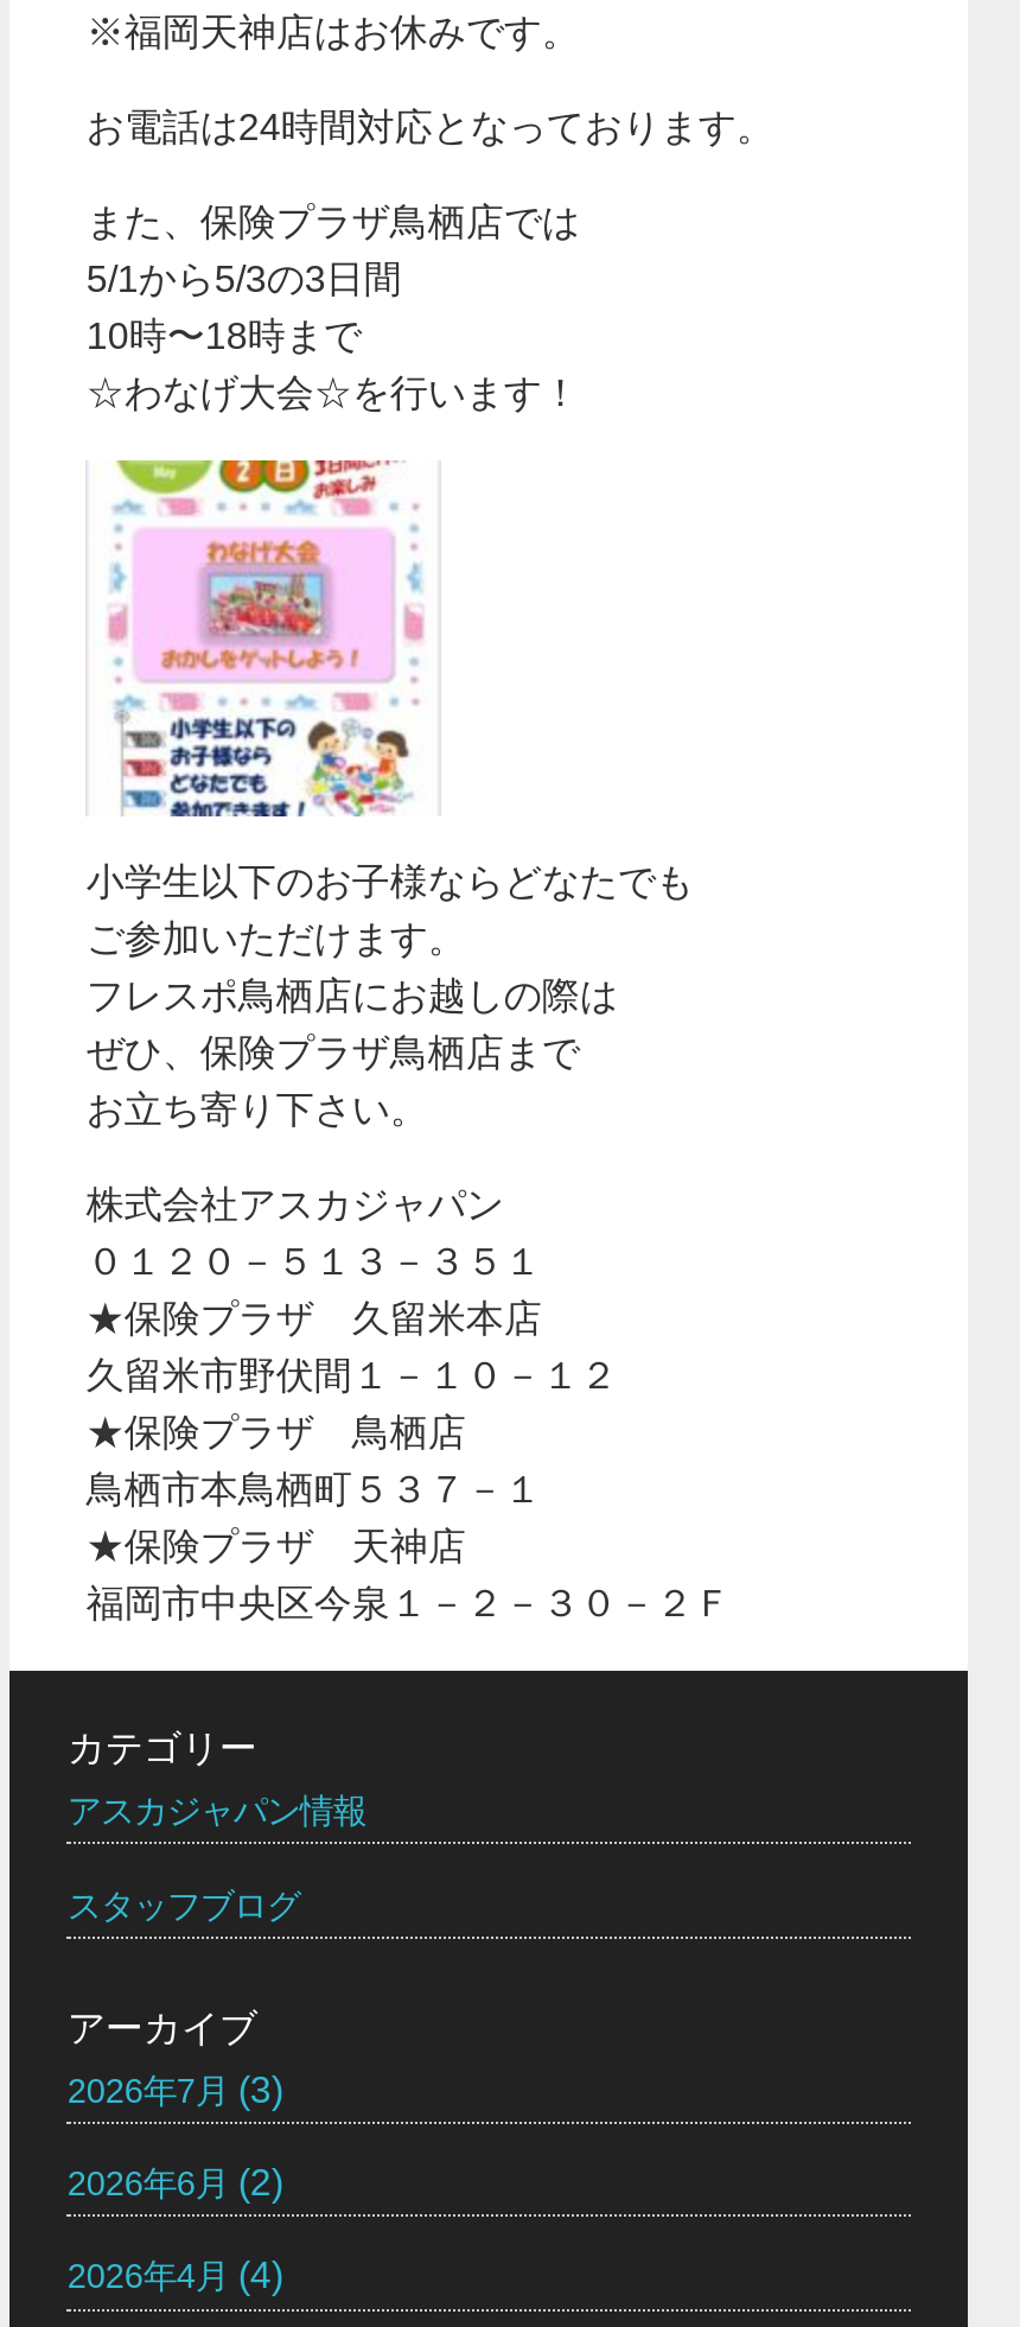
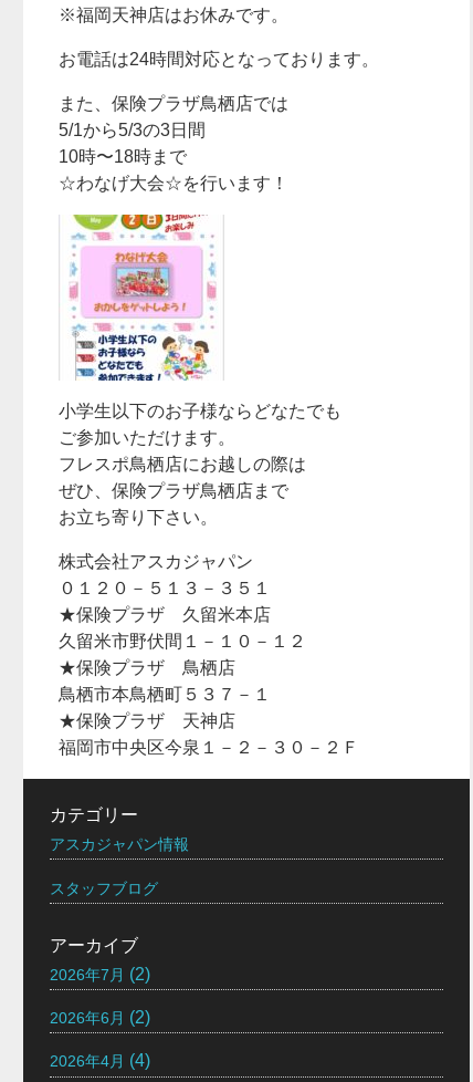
- 2026年7月(3)
+ 2026年7月(2)
